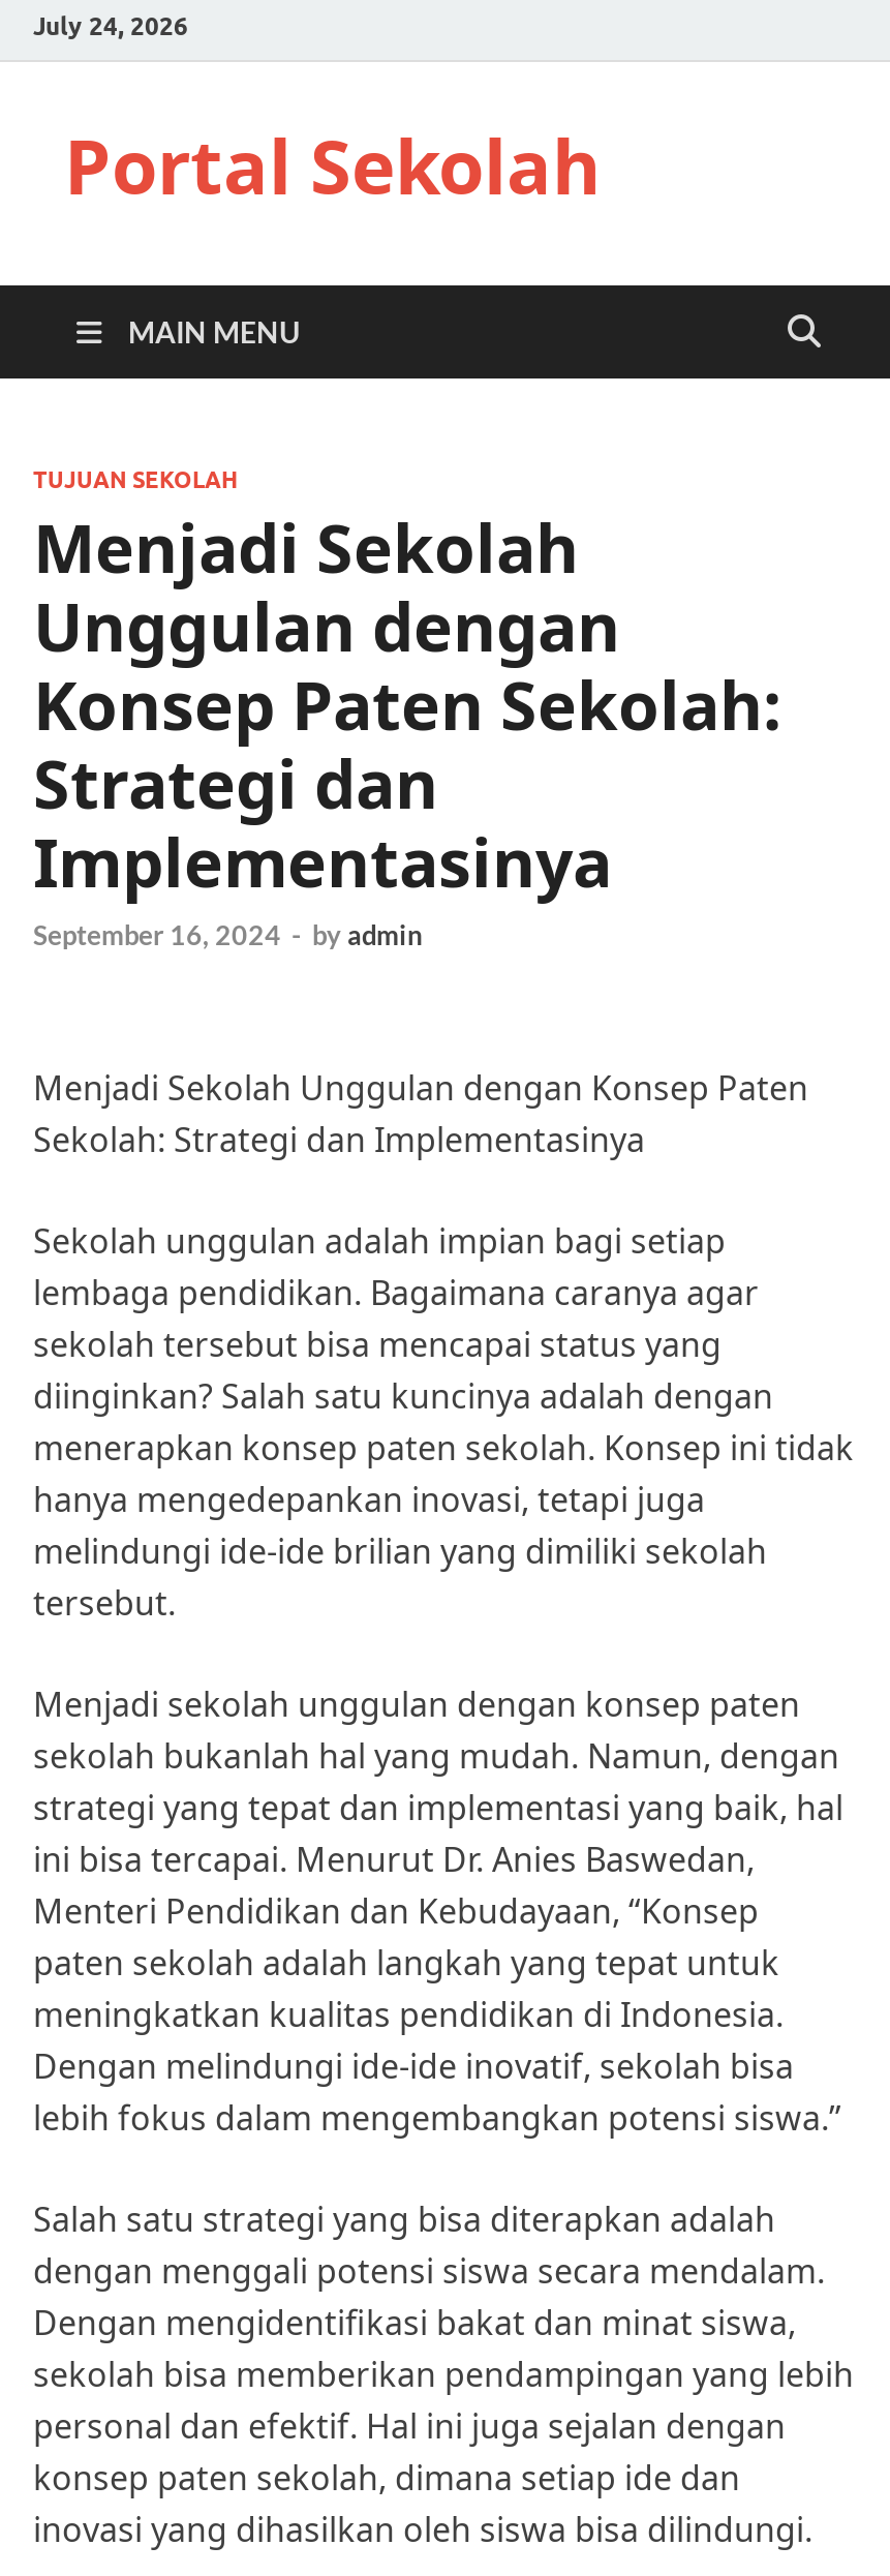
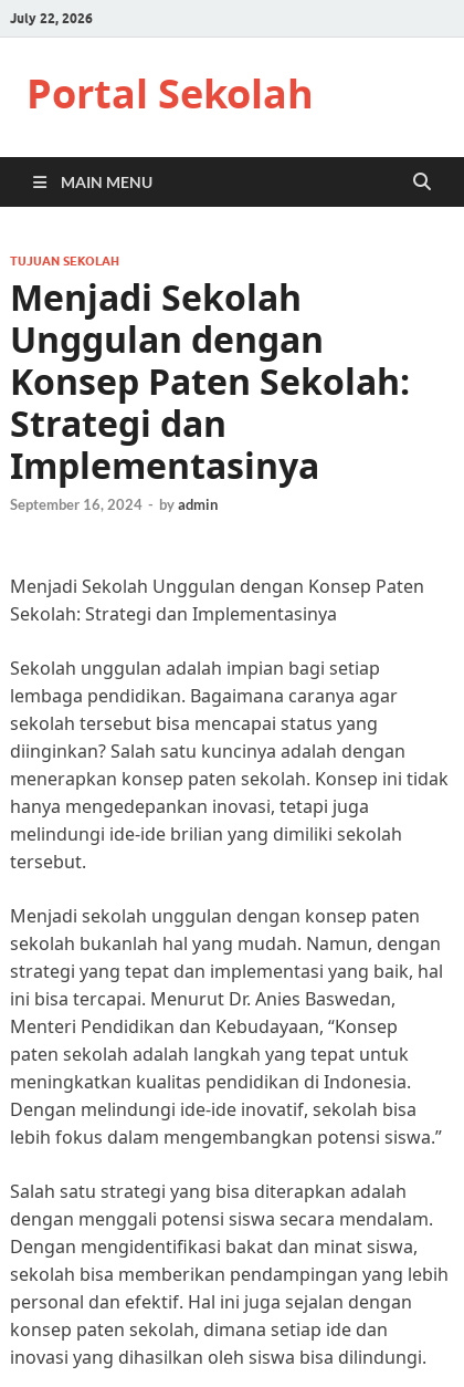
- July 24, 2026
+ July 22, 2026
